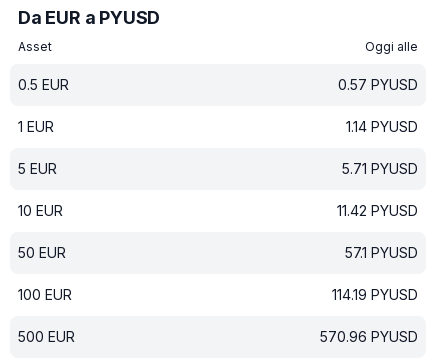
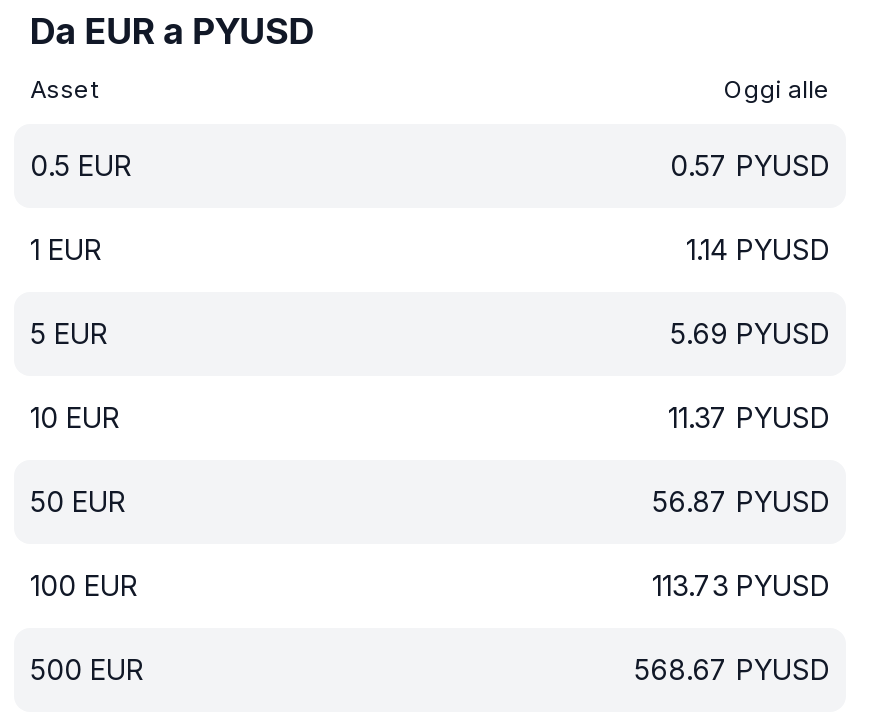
- 5.71 PYUSD
+ 5.69 PYUSD

- 11.42 PYUSD
+ 11.37 PYUSD

- 57.1 PYUSD
+ 56.87 PYUSD

- 114.19 PYUSD
+ 113.73 PYUSD

- 570.96 PYUSD
+ 568.67 PYUSD
